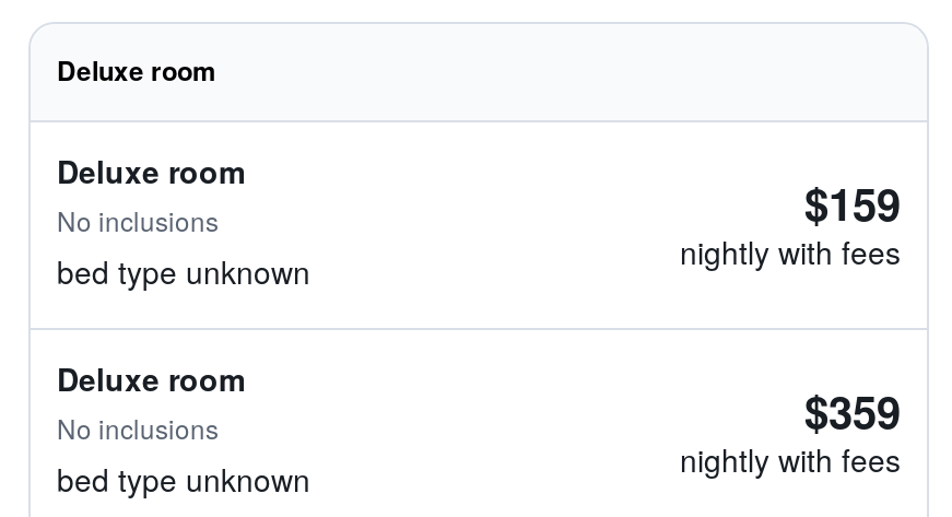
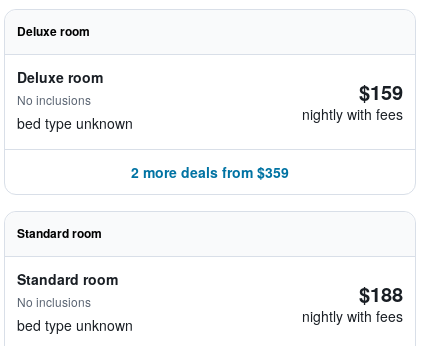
- Deluxe room
+ 2 more deals from $359
+ Standard room
+ Standard room

- $359
+ $188
